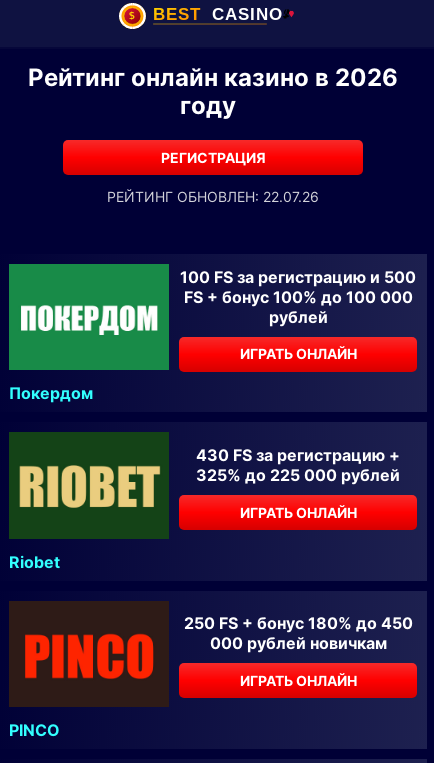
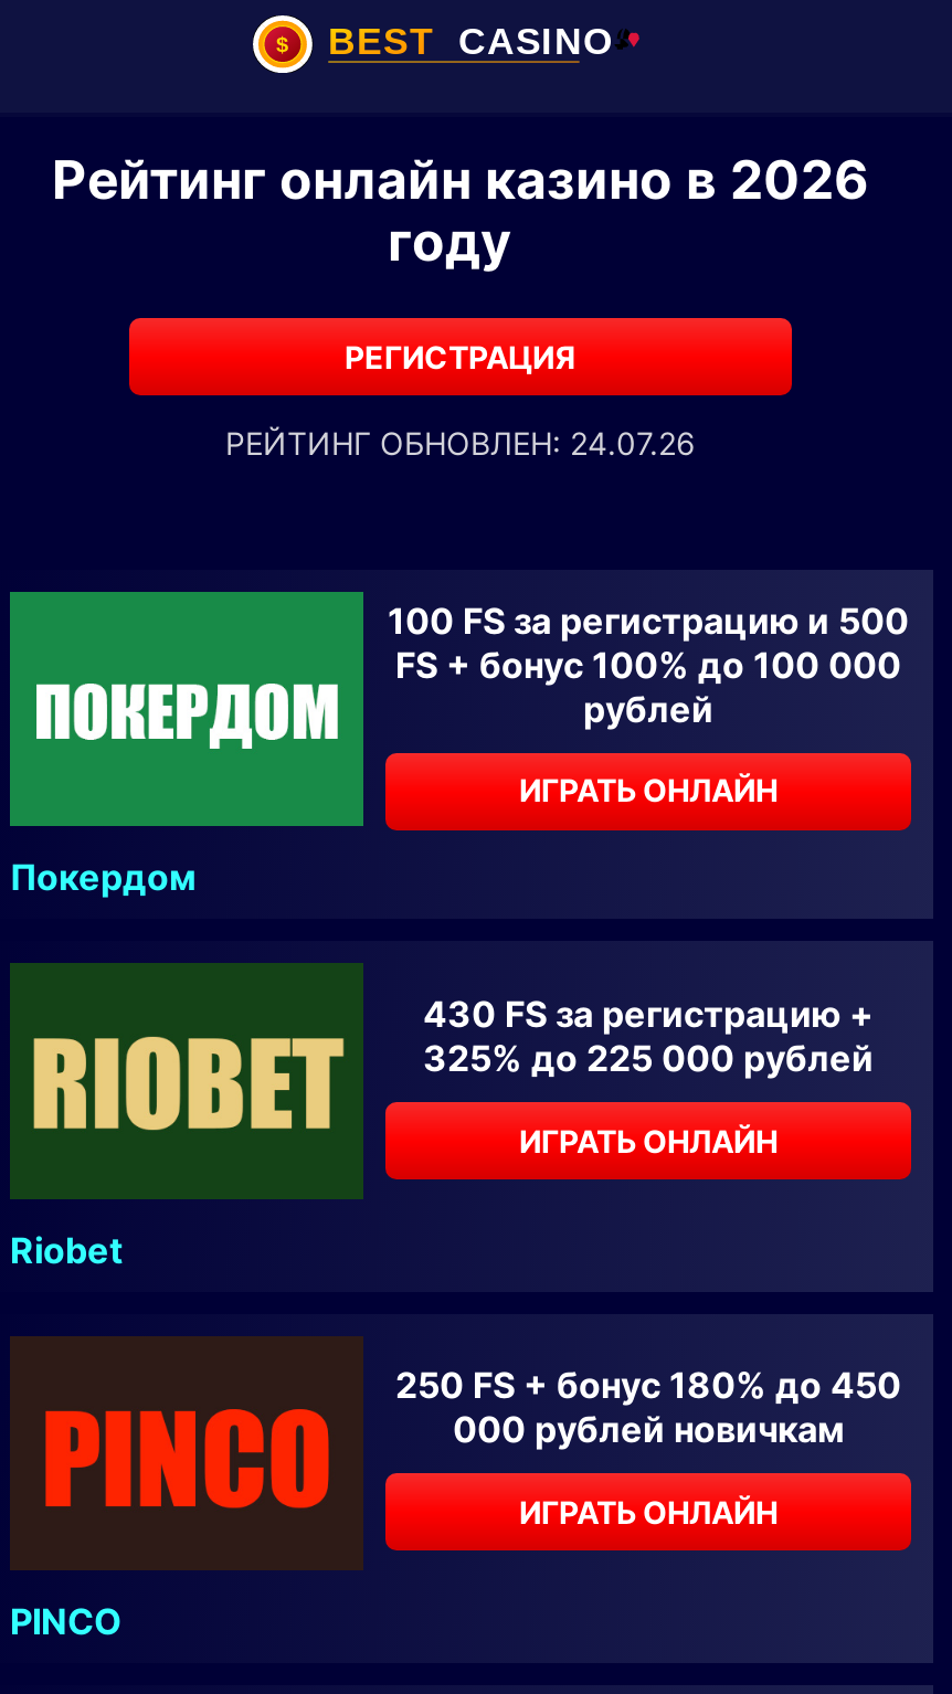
- РЕЙТИНГ ОБНОВЛЕН: 22.07.26
+ РЕЙТИНГ ОБНОВЛЕН: 24.07.26
